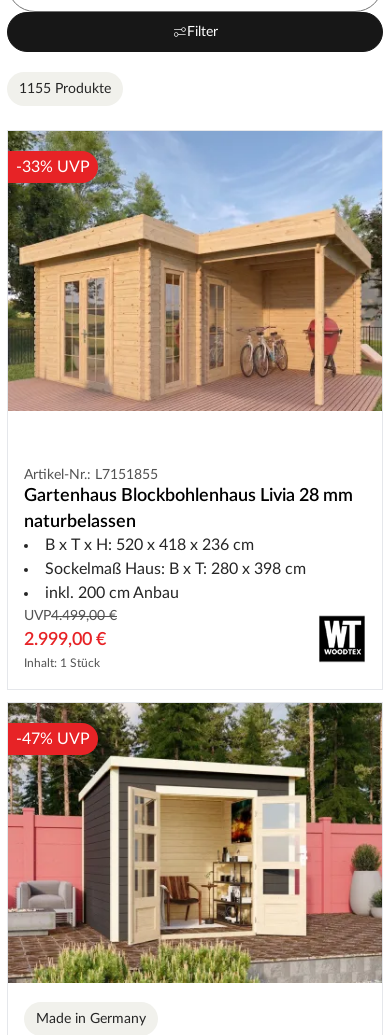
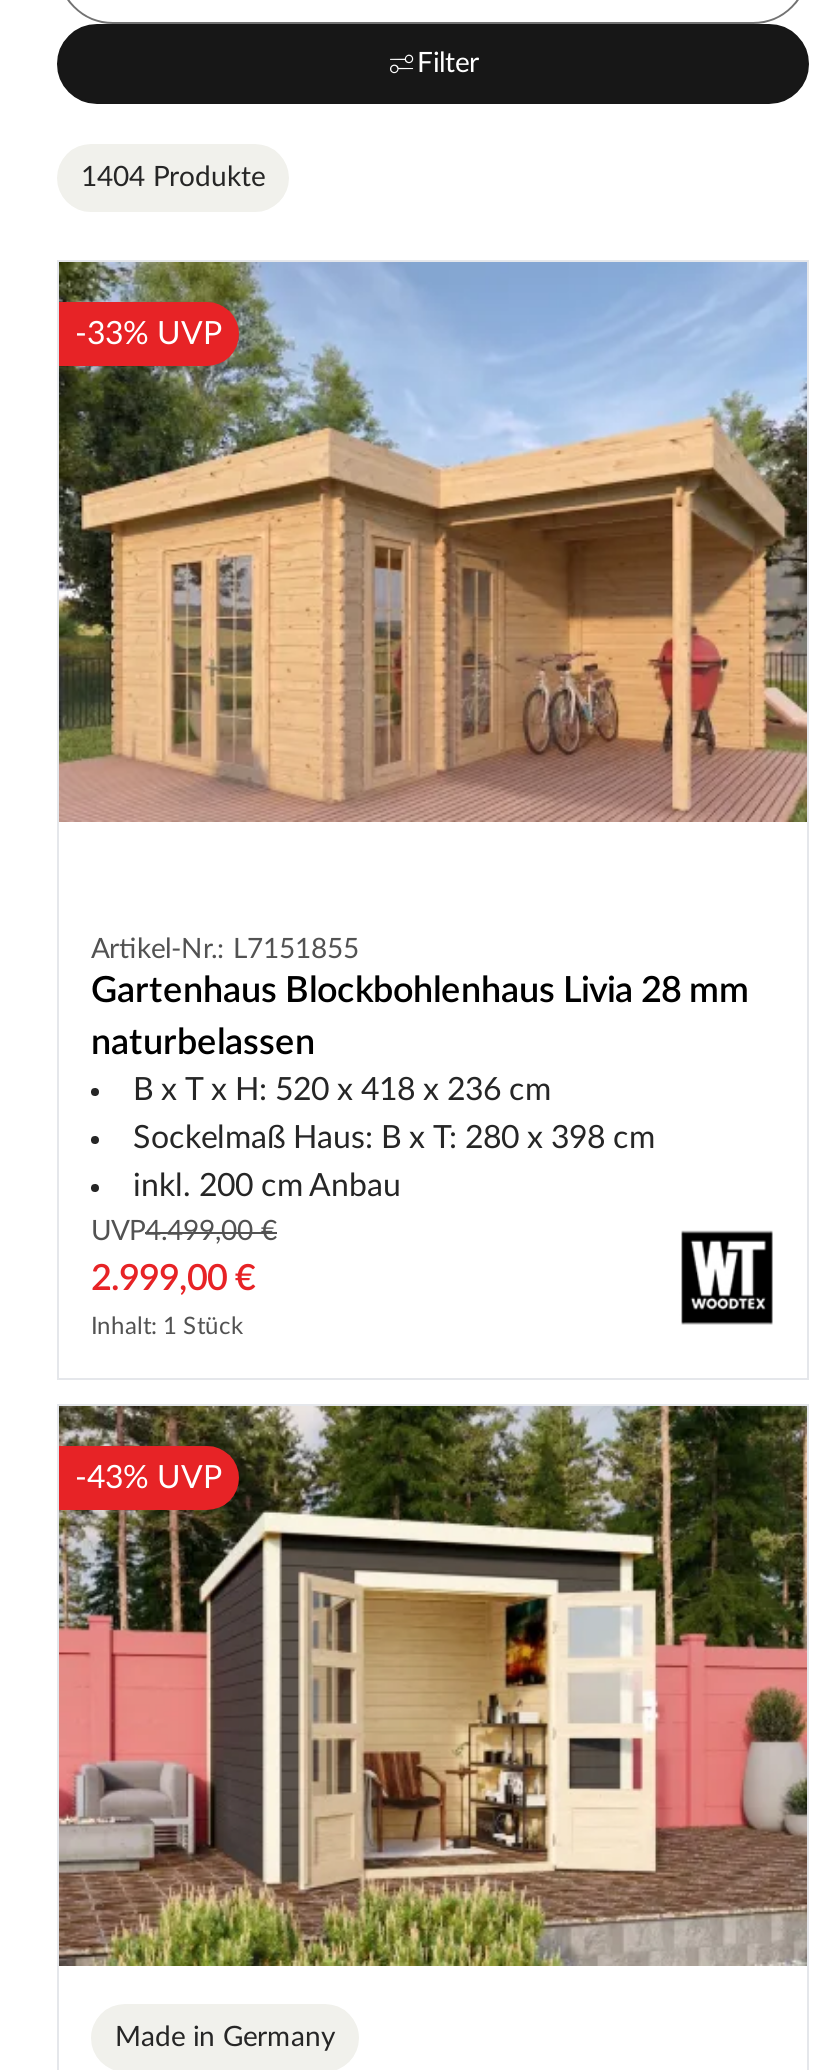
- 1155 Produkte
+ 1404 Produkte

- -47% UVP
+ -43% UVP
